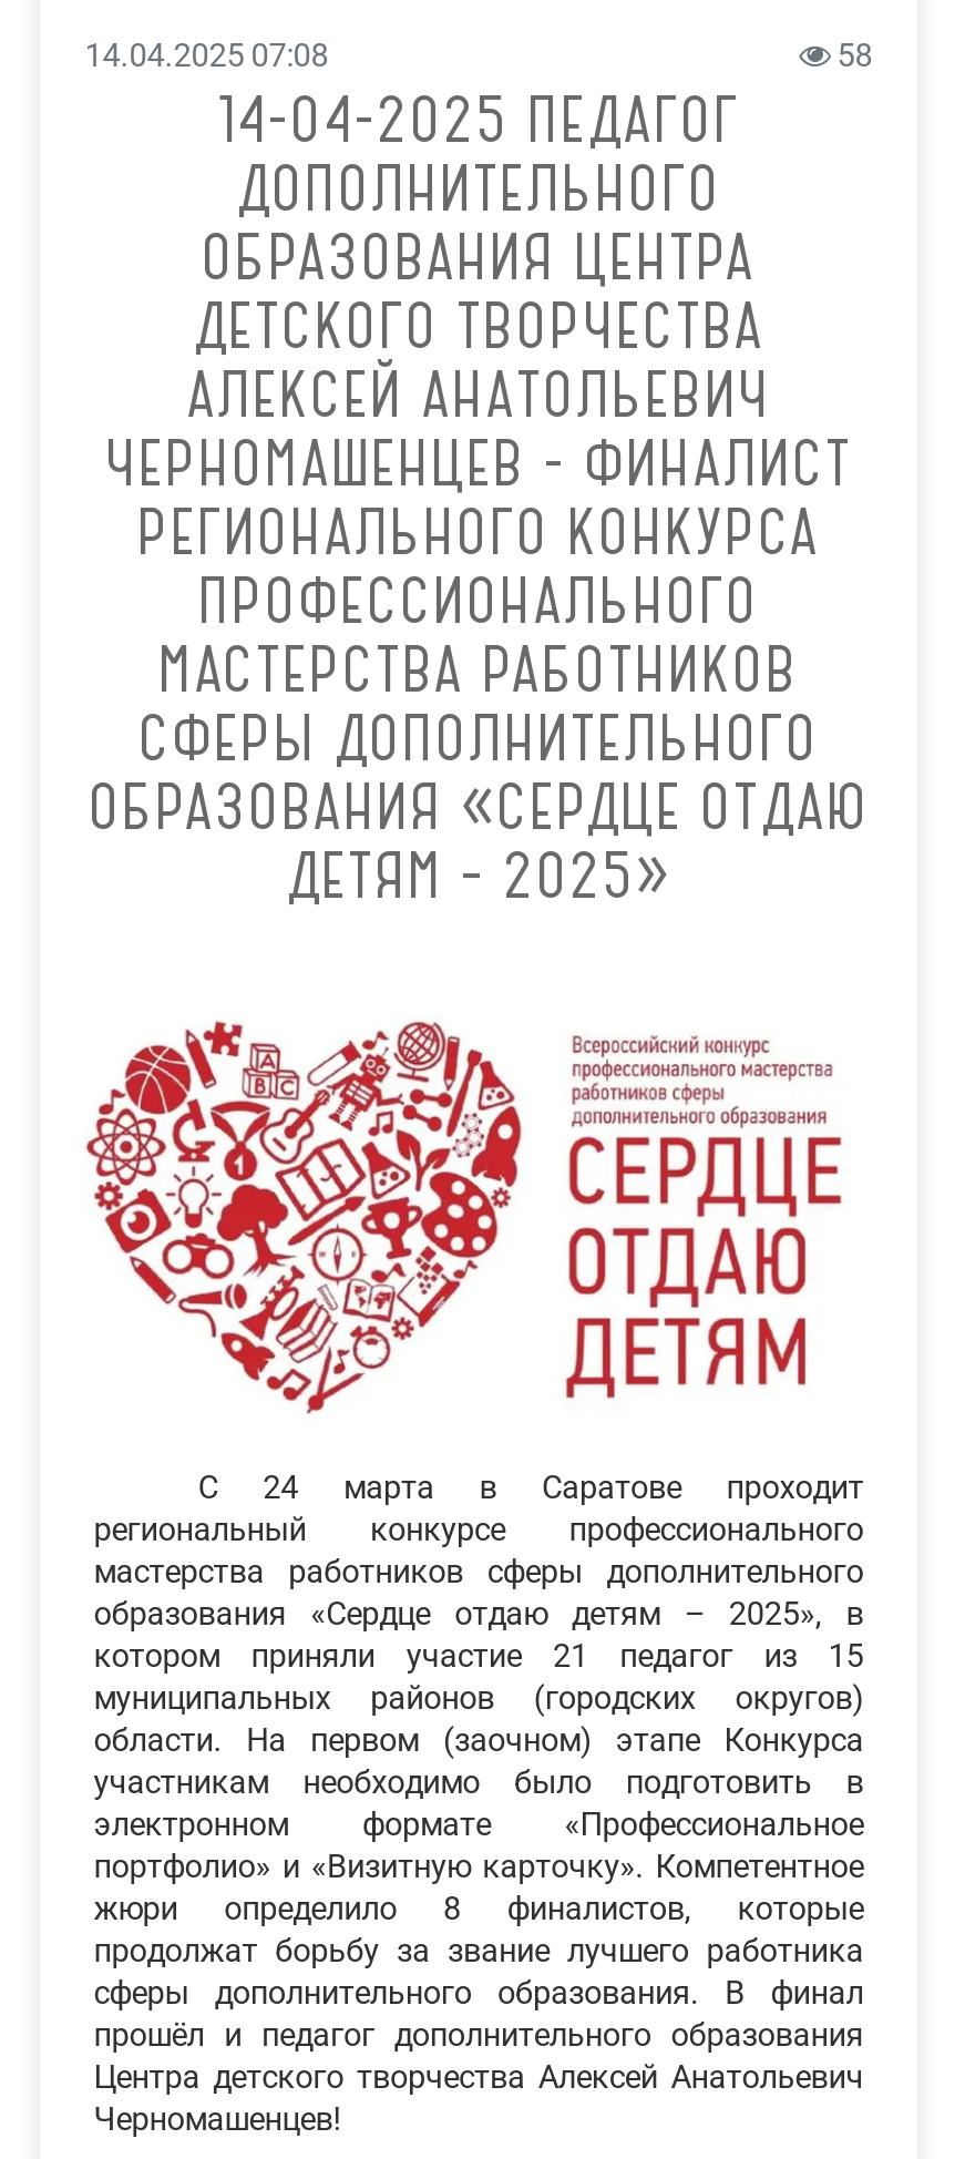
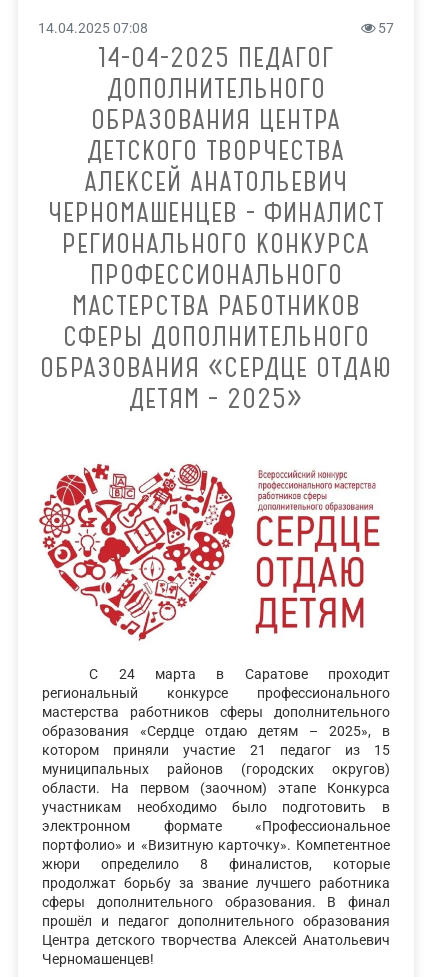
- 58
+ 57
